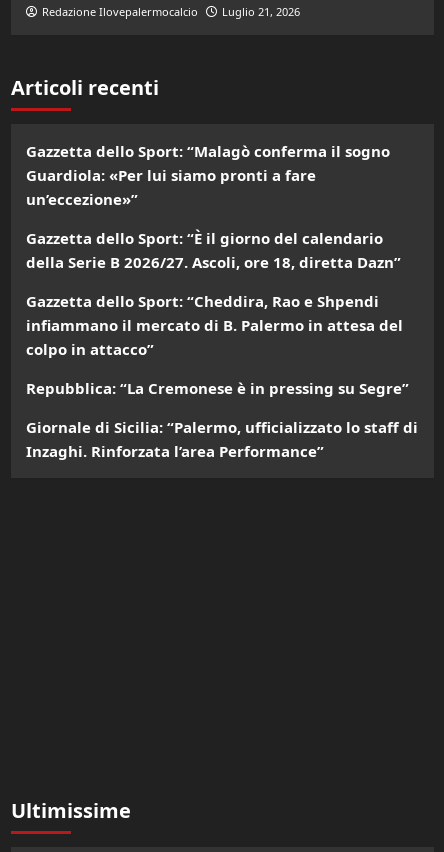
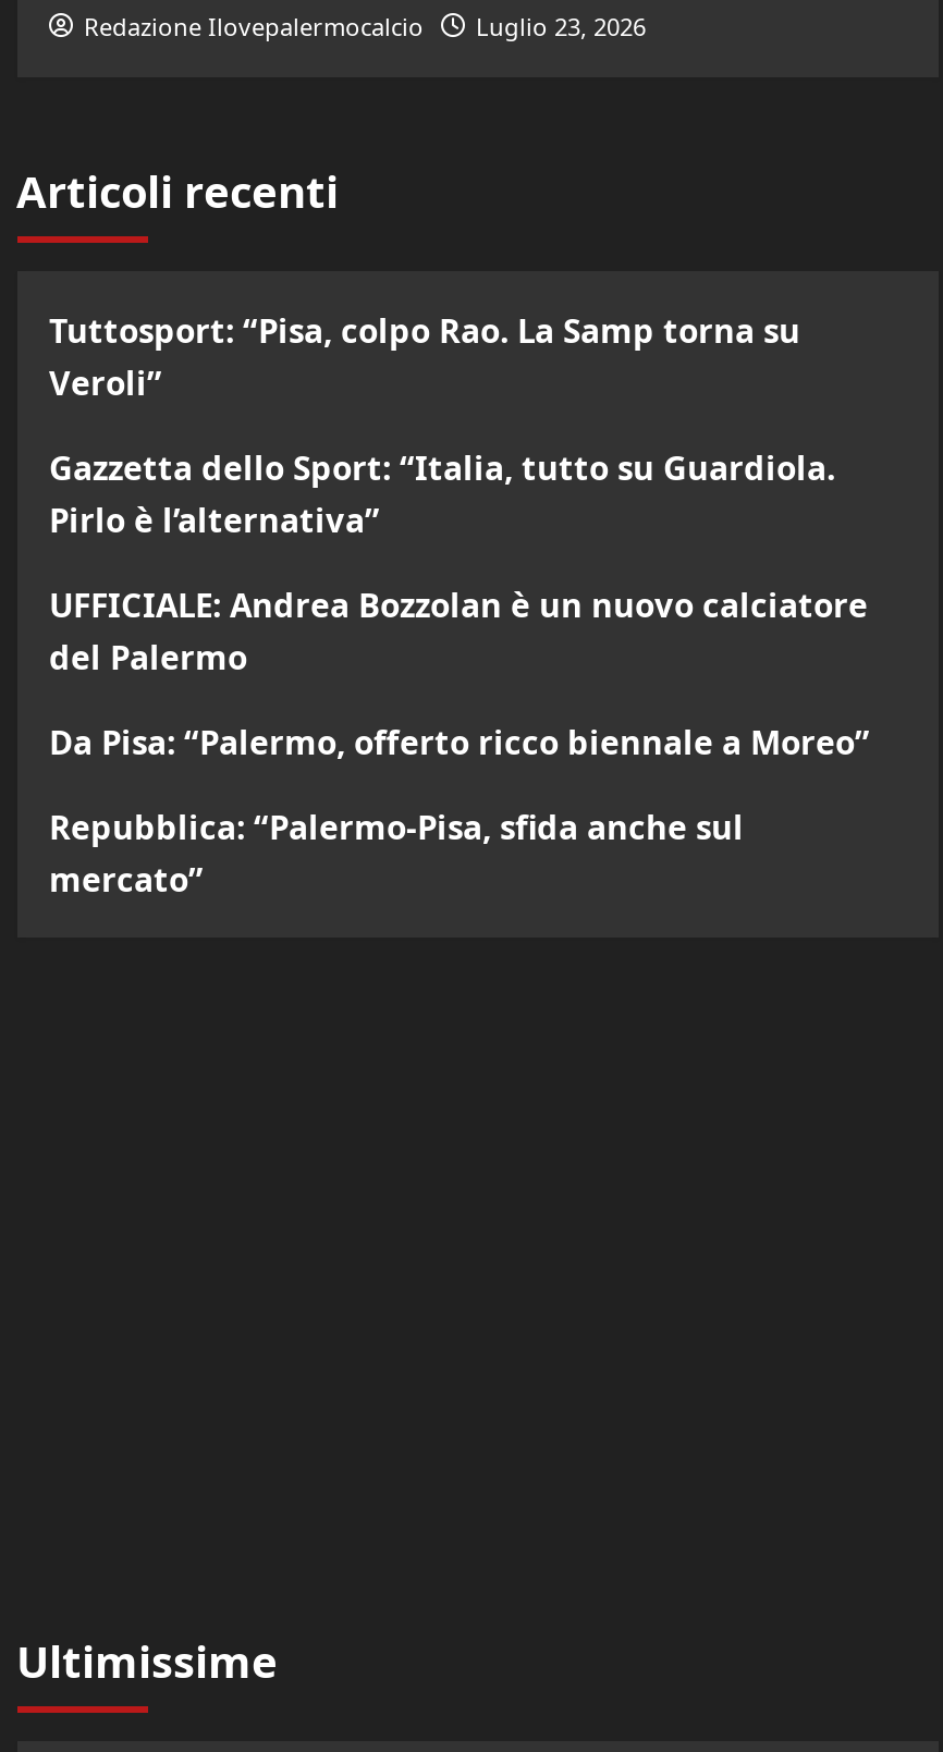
- Redazione Ilovepalermocalcio Luglio 21, 2026
+ Redazione Ilovepalermocalcio Luglio 23, 2026

- Gazzetta dello Sport: “Malagò conferma il sogno
- Guardiola: «Per lui siamo pronti a fare
- un’eccezione»”
+ Tuttosport: “Pisa, colpo Rao. La Samp torna su
+ Veroli”

- Gazzetta dello Sport: “È il giorno del calendario
- della Serie B 2026/27. Ascoli, ore 18, diretta Dazn”
+ Gazzetta dello Sport: “Italia, tutto su Guardiola.
+ Pirlo è l’alternativa”

- Gazzetta dello Sport: “Cheddira, Rao e Shpendi
- infiammano il mercato di B. Palermo in attesa del
- colpo in attacco”
+ UFFICIALE: Andrea Bozzolan è un nuovo calciatore
+ del Palermo

- Repubblica: “La Cremonese è in pressing su Segre”
+ Da Pisa: “Palermo, offerto ricco biennale a Moreo”

- Giornale di Sicilia: “Palermo, ufficializzato lo staff di
- Inzaghi. Rinforzata l’area Performance”
+ Repubblica: “Palermo-Pisa, sfida anche sul
+ mercato”
